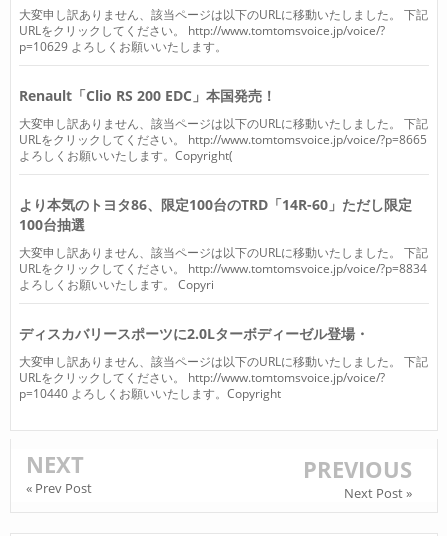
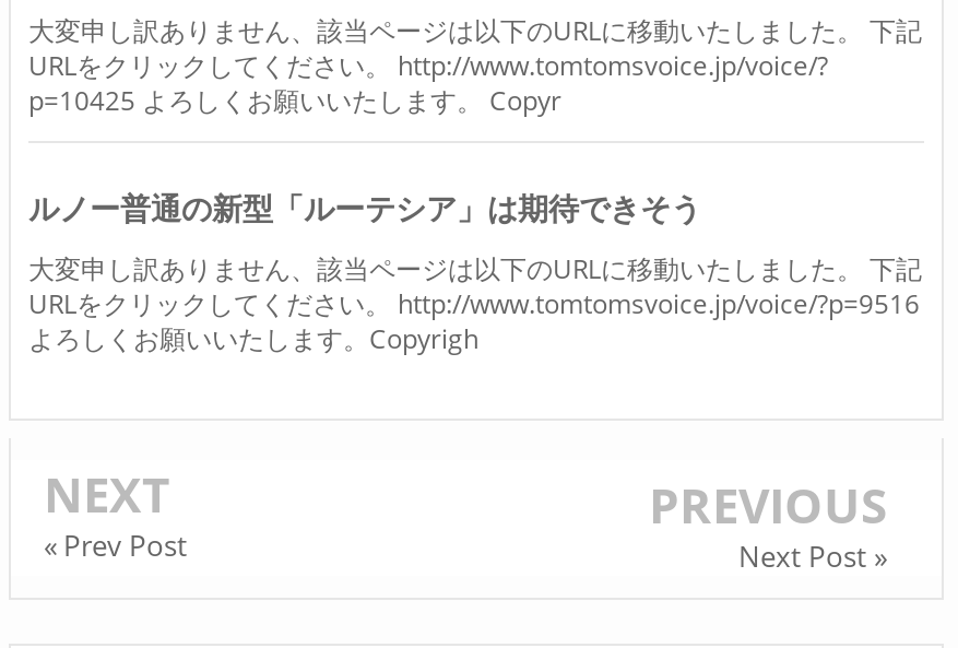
- p=10629 よろしくお願いいたします。
+ p=10425 よろしくお願いいたします。 Copyr

- Renault「Clio RS 200 EDC」本国発売！
+ ルノー普通の新型「ルーテシア」は期待できそう

- URLをクリックしてください。 http://www.tomtomsvoice.jp/voice/?p=8665
- よろしくお願いいたします。Copyright(
- より本気のトヨタ86、限定100台のTRD「14R-60」ただし限定
- 100台抽選
- 大変申し訳ありません、該当ページは以下のURLに移動いたしました。 下記
- URLをクリックしてください。 http://www.tomtomsvoice.jp/voice/?p=8834
- よろしくお願いいたします。 Copyri
- ディスカバリースポーツに2.0Lターボディーゼル登場・
- 大変申し訳ありません、該当ページは以下のURLに移動いたしました。 下記
- URLをクリックしてください。 http://www.tomtomsvoice.jp/voice/?
- p=10440 よろしくお願いいたします。Copyright
+ URLをクリックしてください。 http://www.tomtomsvoice.jp/voice/?p=9516
+ よろしくお願いいたします。Copyrigh
